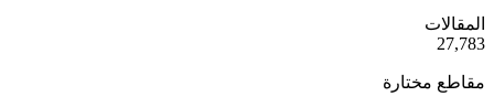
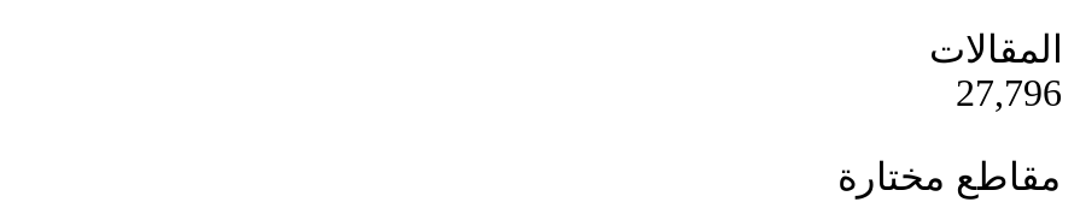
- 27,783
+ 27,796
